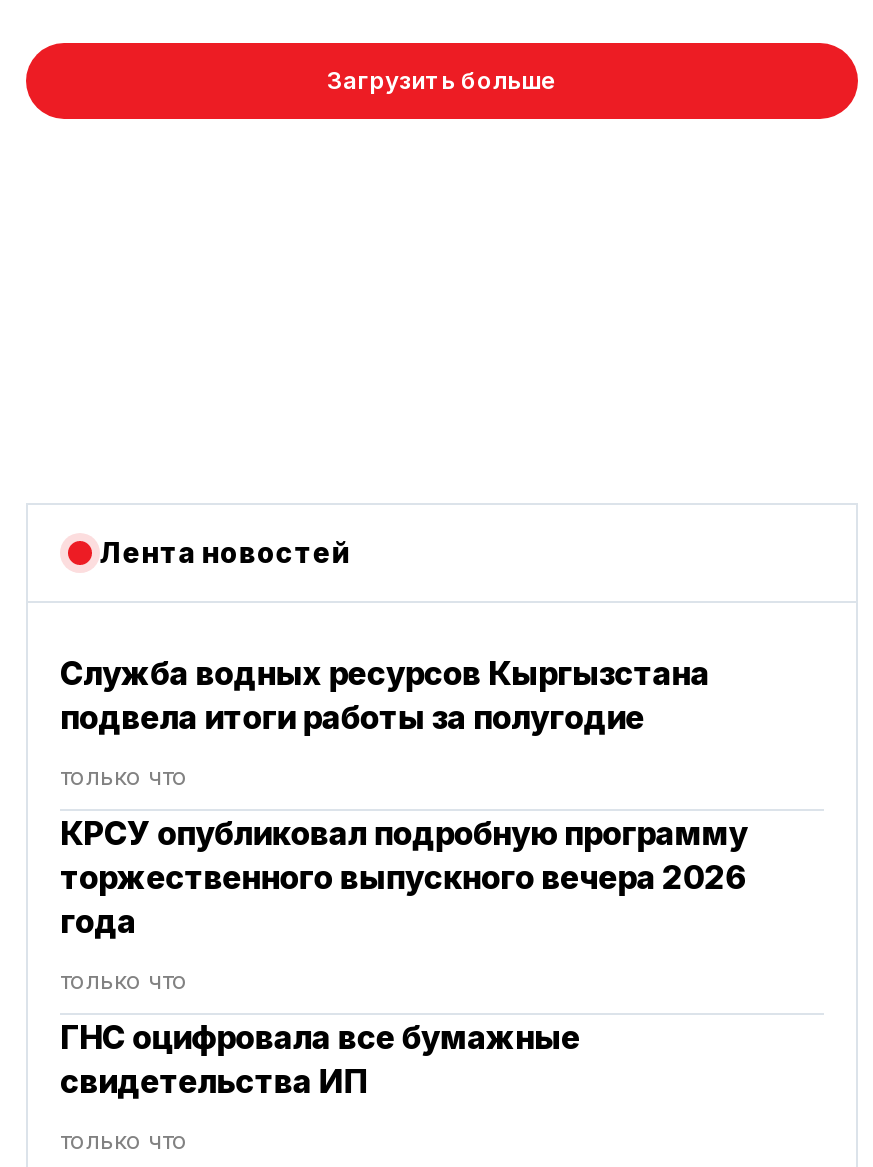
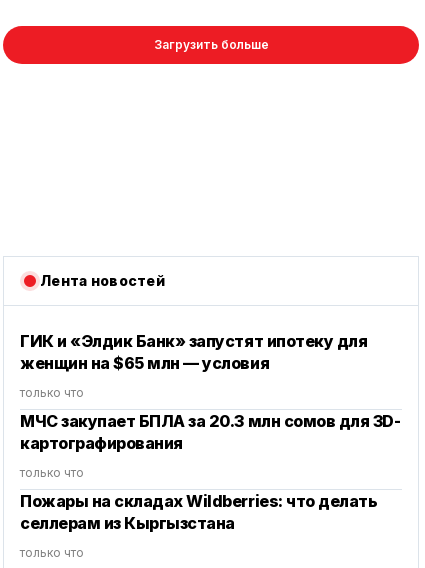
- Служба водных ресурсов Кыргызстана
- подвела итоги работы за полугодие
+ ГИК и «Элдик Банк» запустят ипотеку для
+ женщин на $65 млн — условия

- КРСУ опубликовал подробную программу
- торжественного выпускного вечера 2026
- года
+ МЧС закупает БПЛА за 20.3 млн сомов для 3D-
+ картографирования

- ГНС оцифровала все бумажные
- свидетельства ИП
+ Пожары на складах Wildberries: что делать
+ селлерам из Кыргызстана
